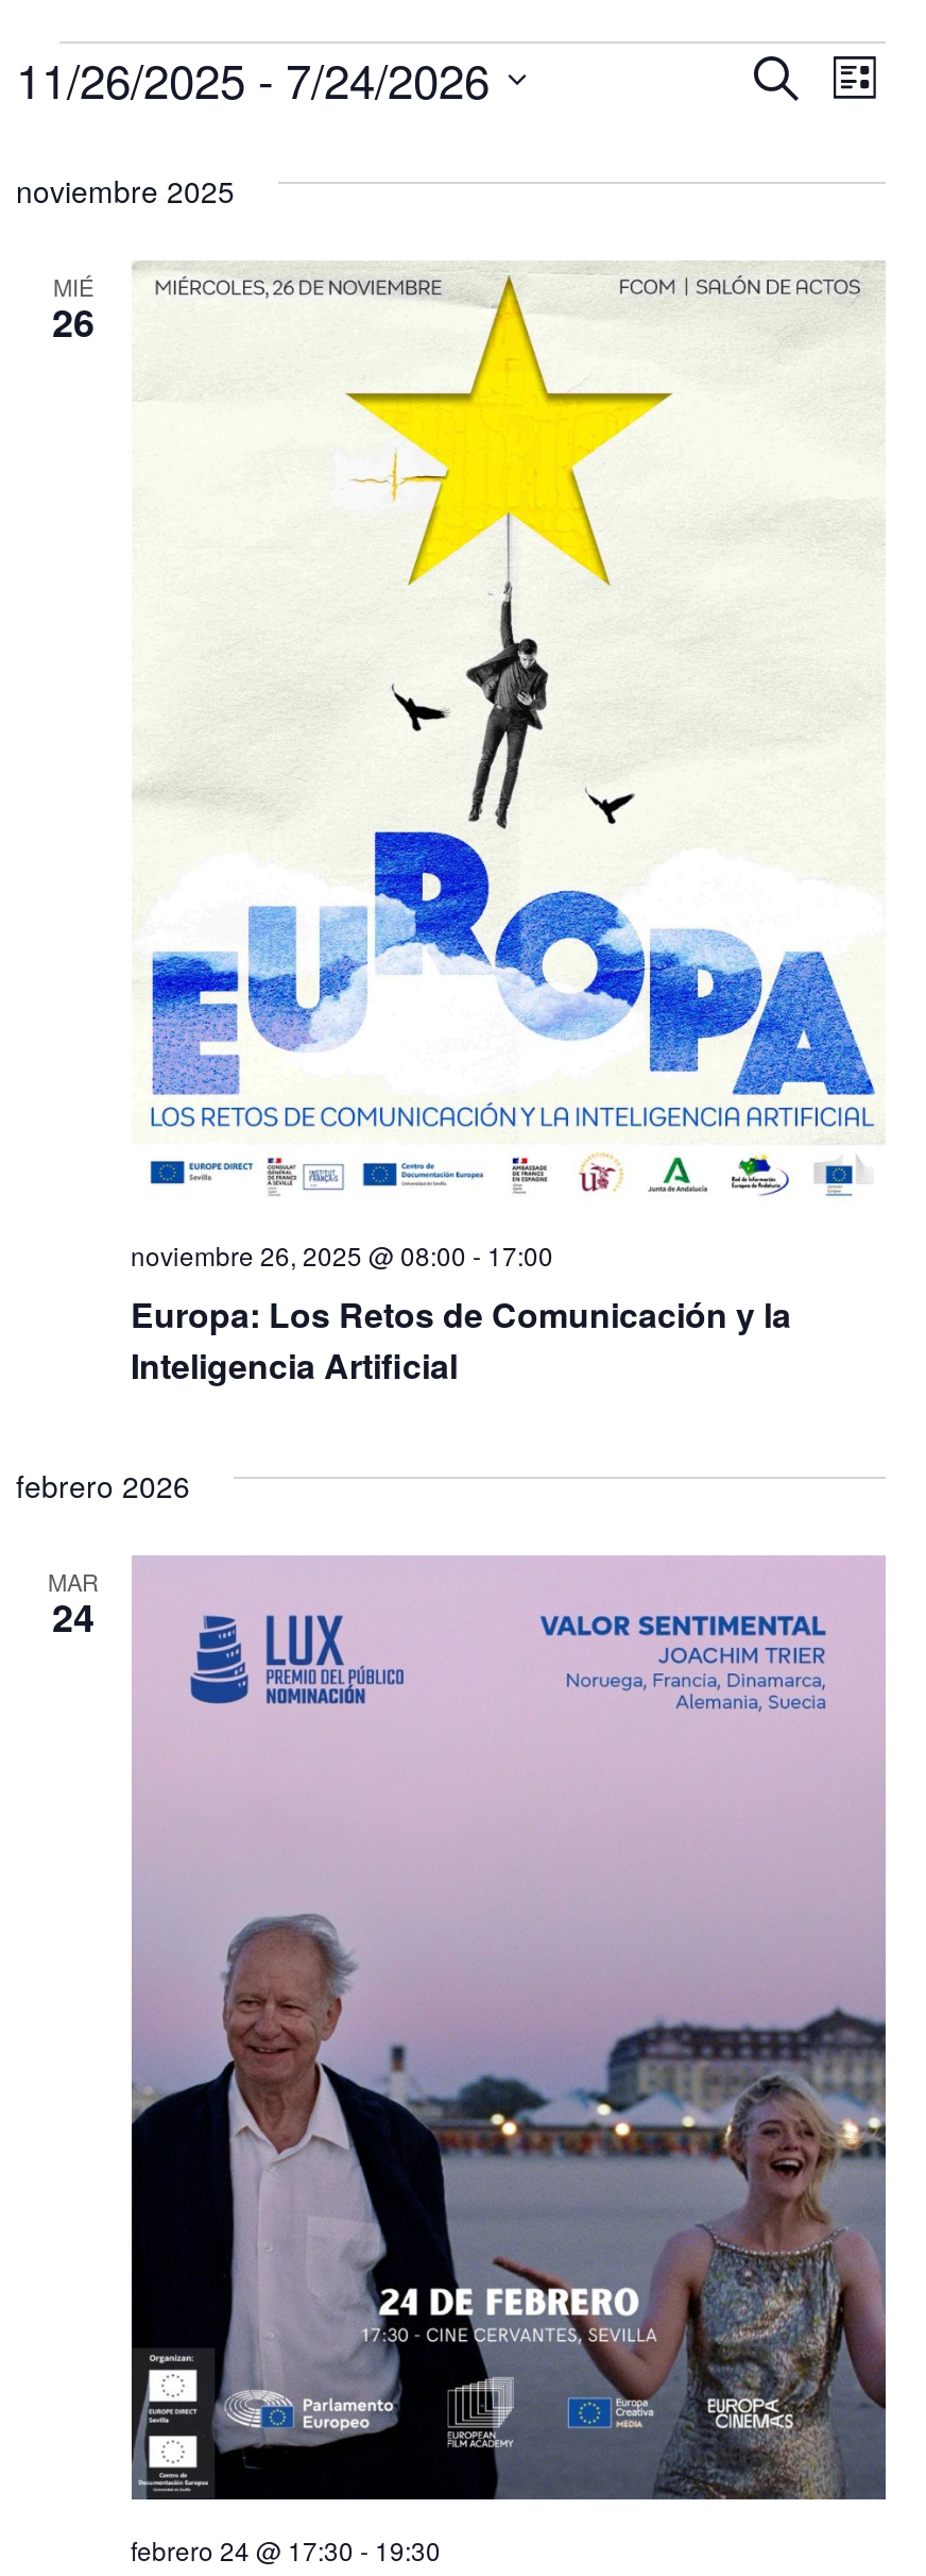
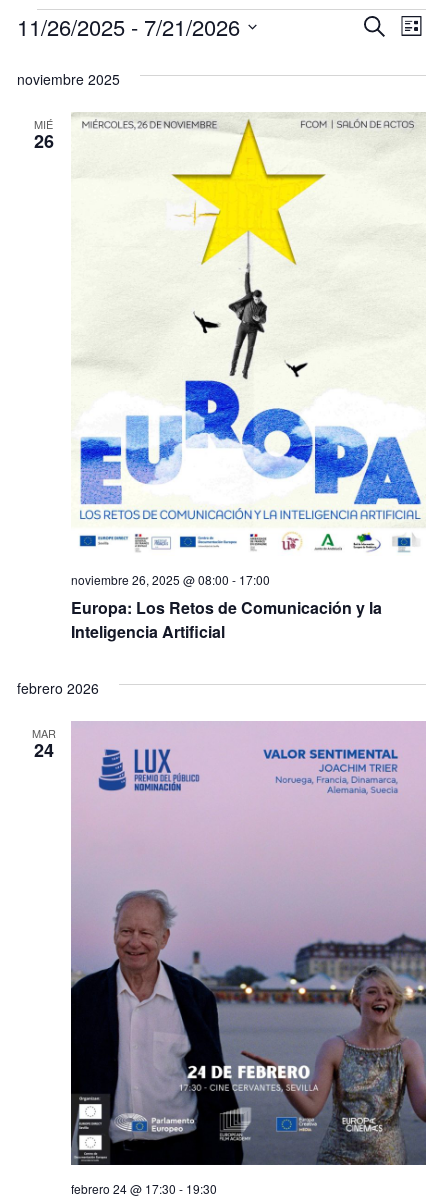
- 11/26/2025 - 7/24/2026
+ 11/26/2025 - 7/21/2026
